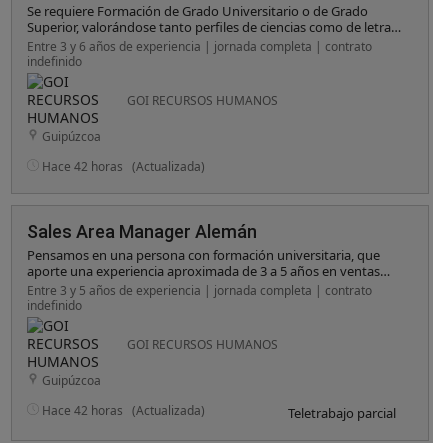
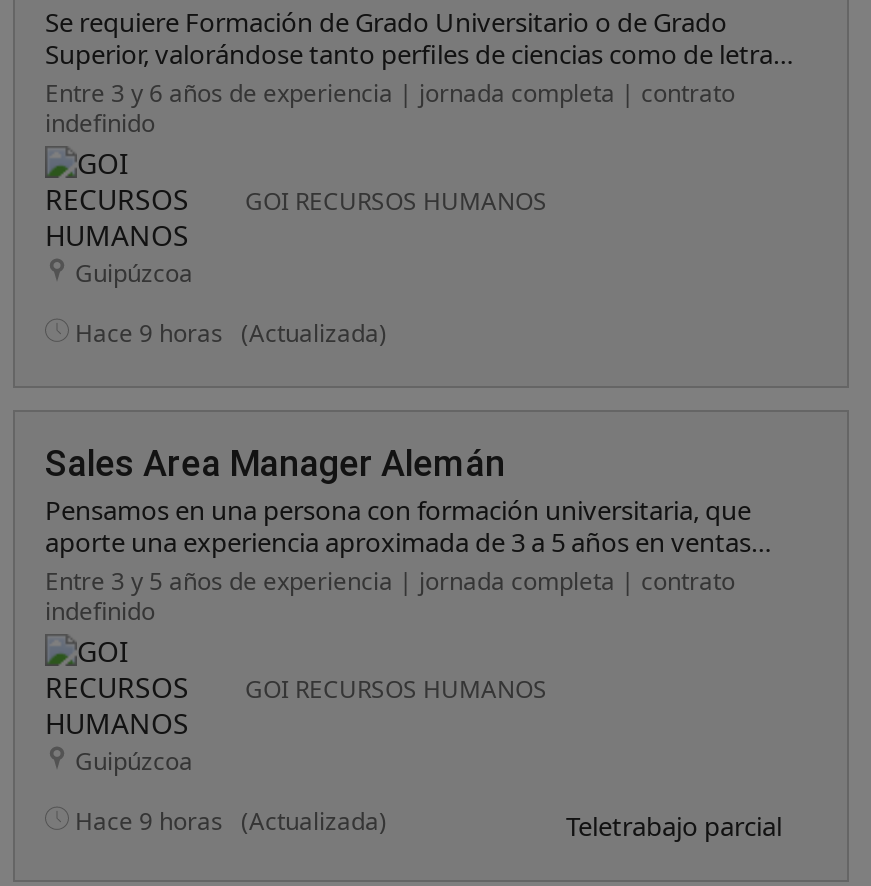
- Hace 42 horas (Actualizada)
+ Hace 9 horas (Actualizada)

- Hace 42 horas (Actualizada)
+ Hace 9 horas (Actualizada)
